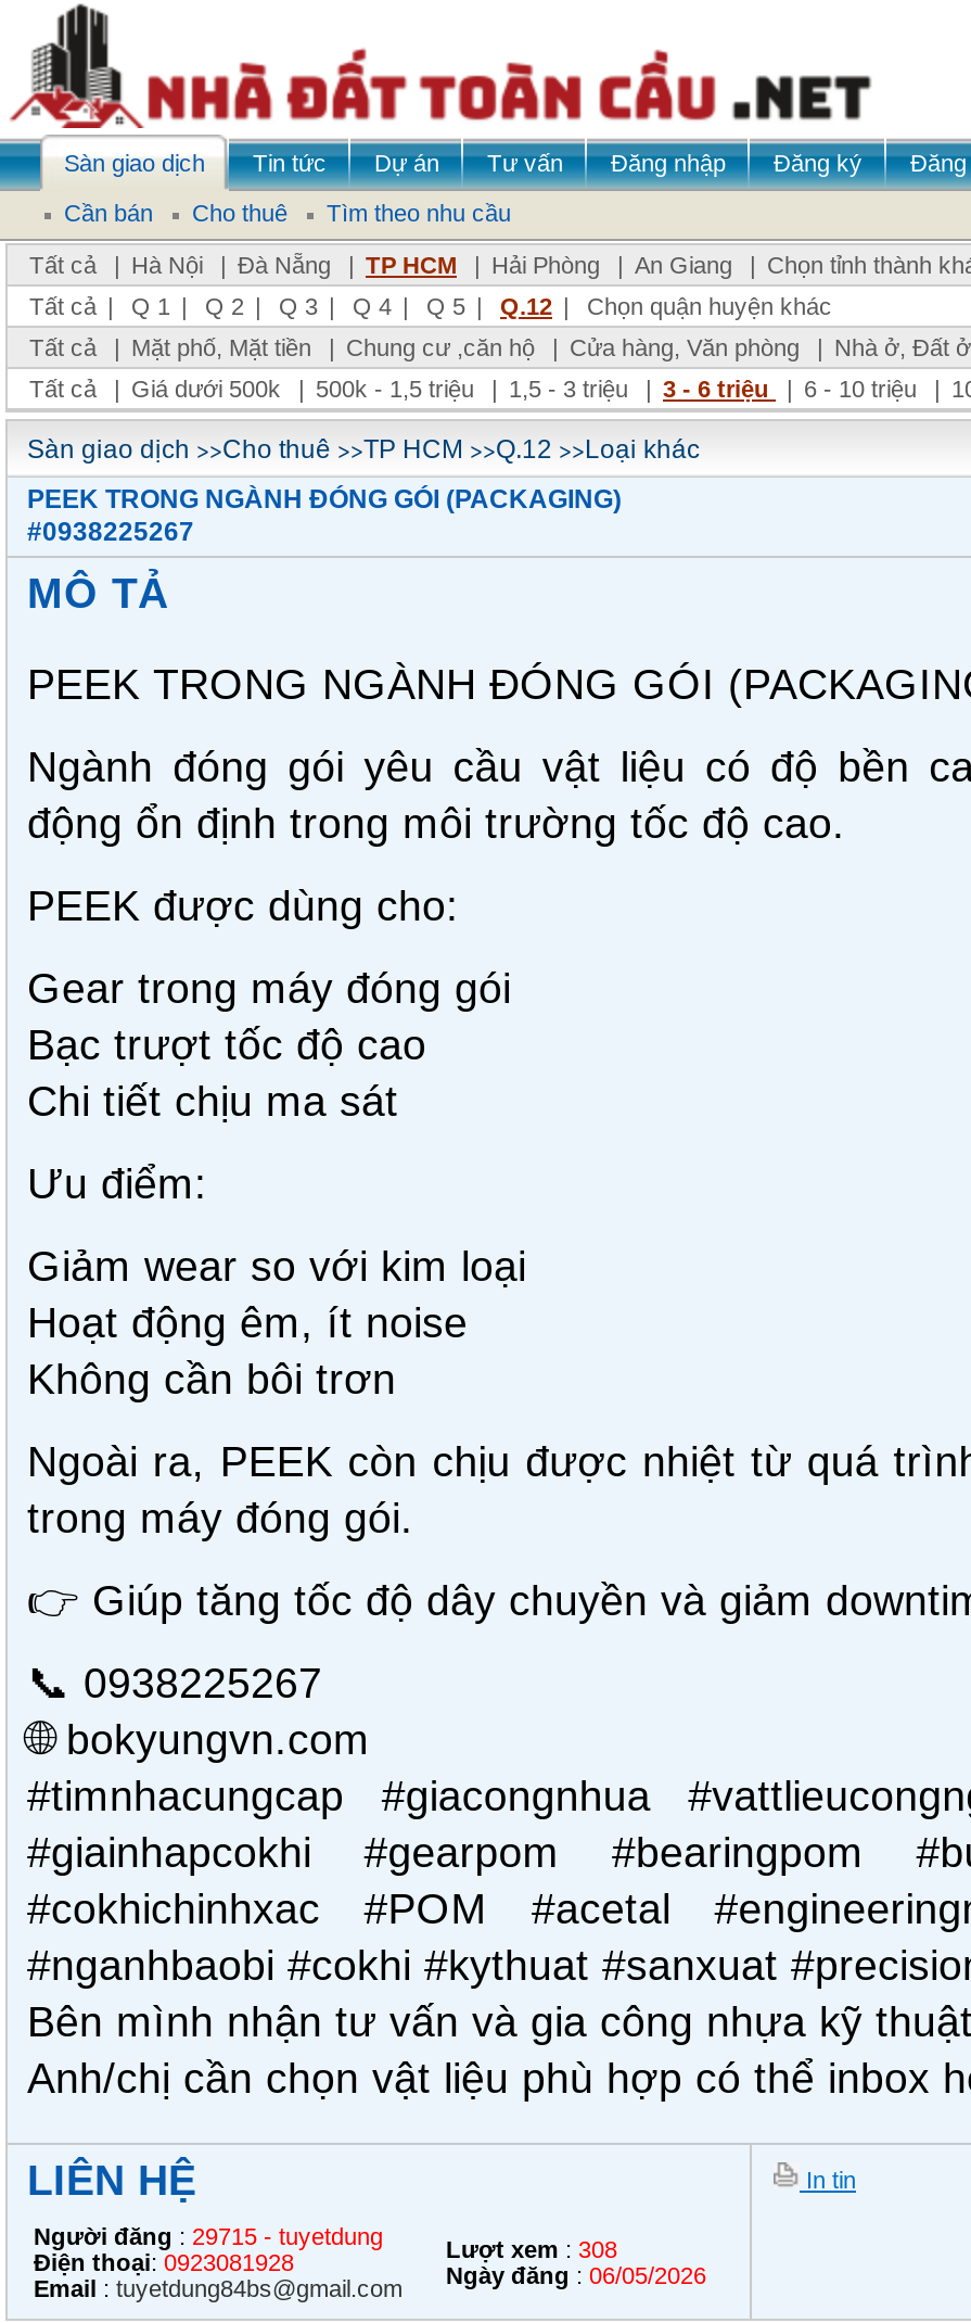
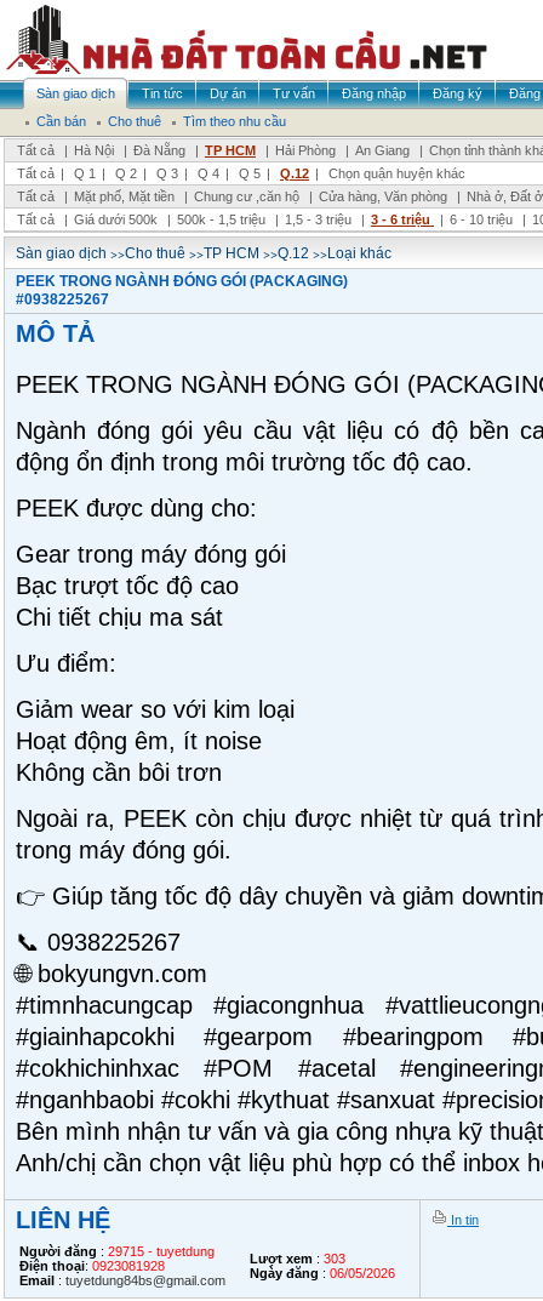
- Lượt xem: 308
+ Lượt xem: 303
